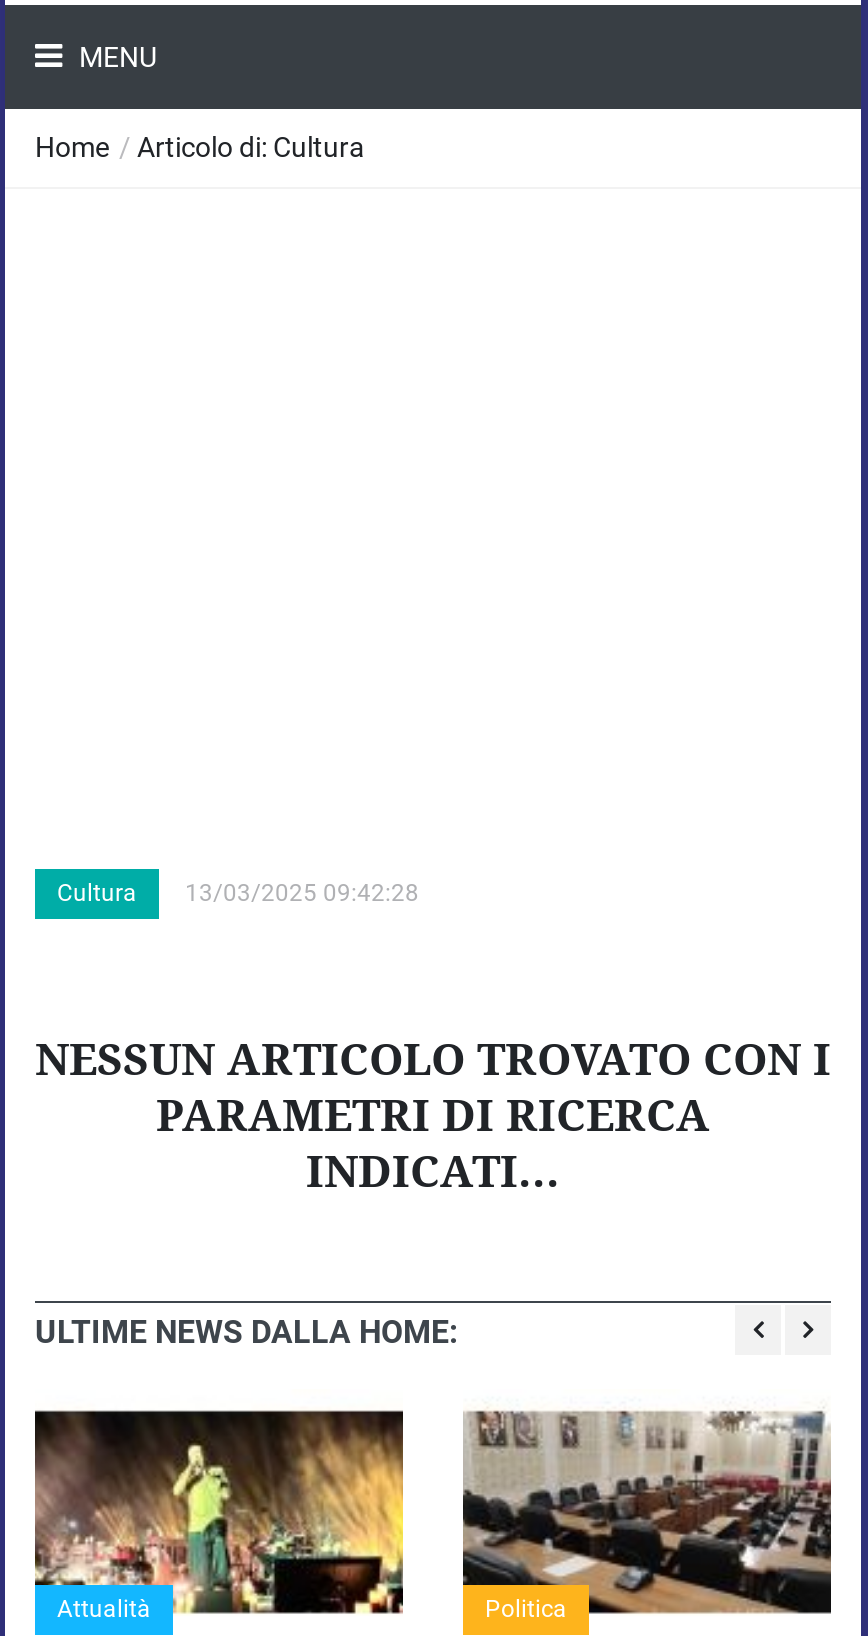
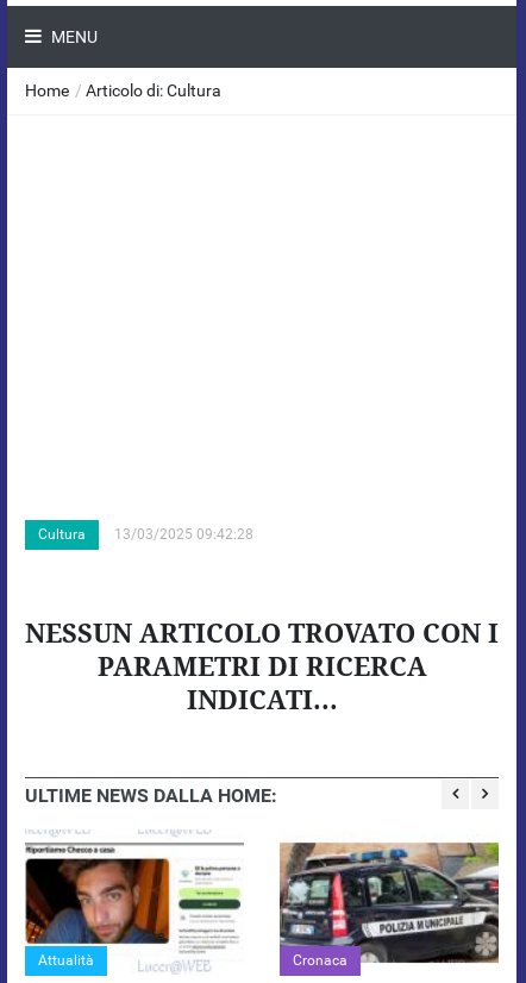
- [image]
+ [image]

- [image]
- Politica
+ [image]
+ Cronaca
